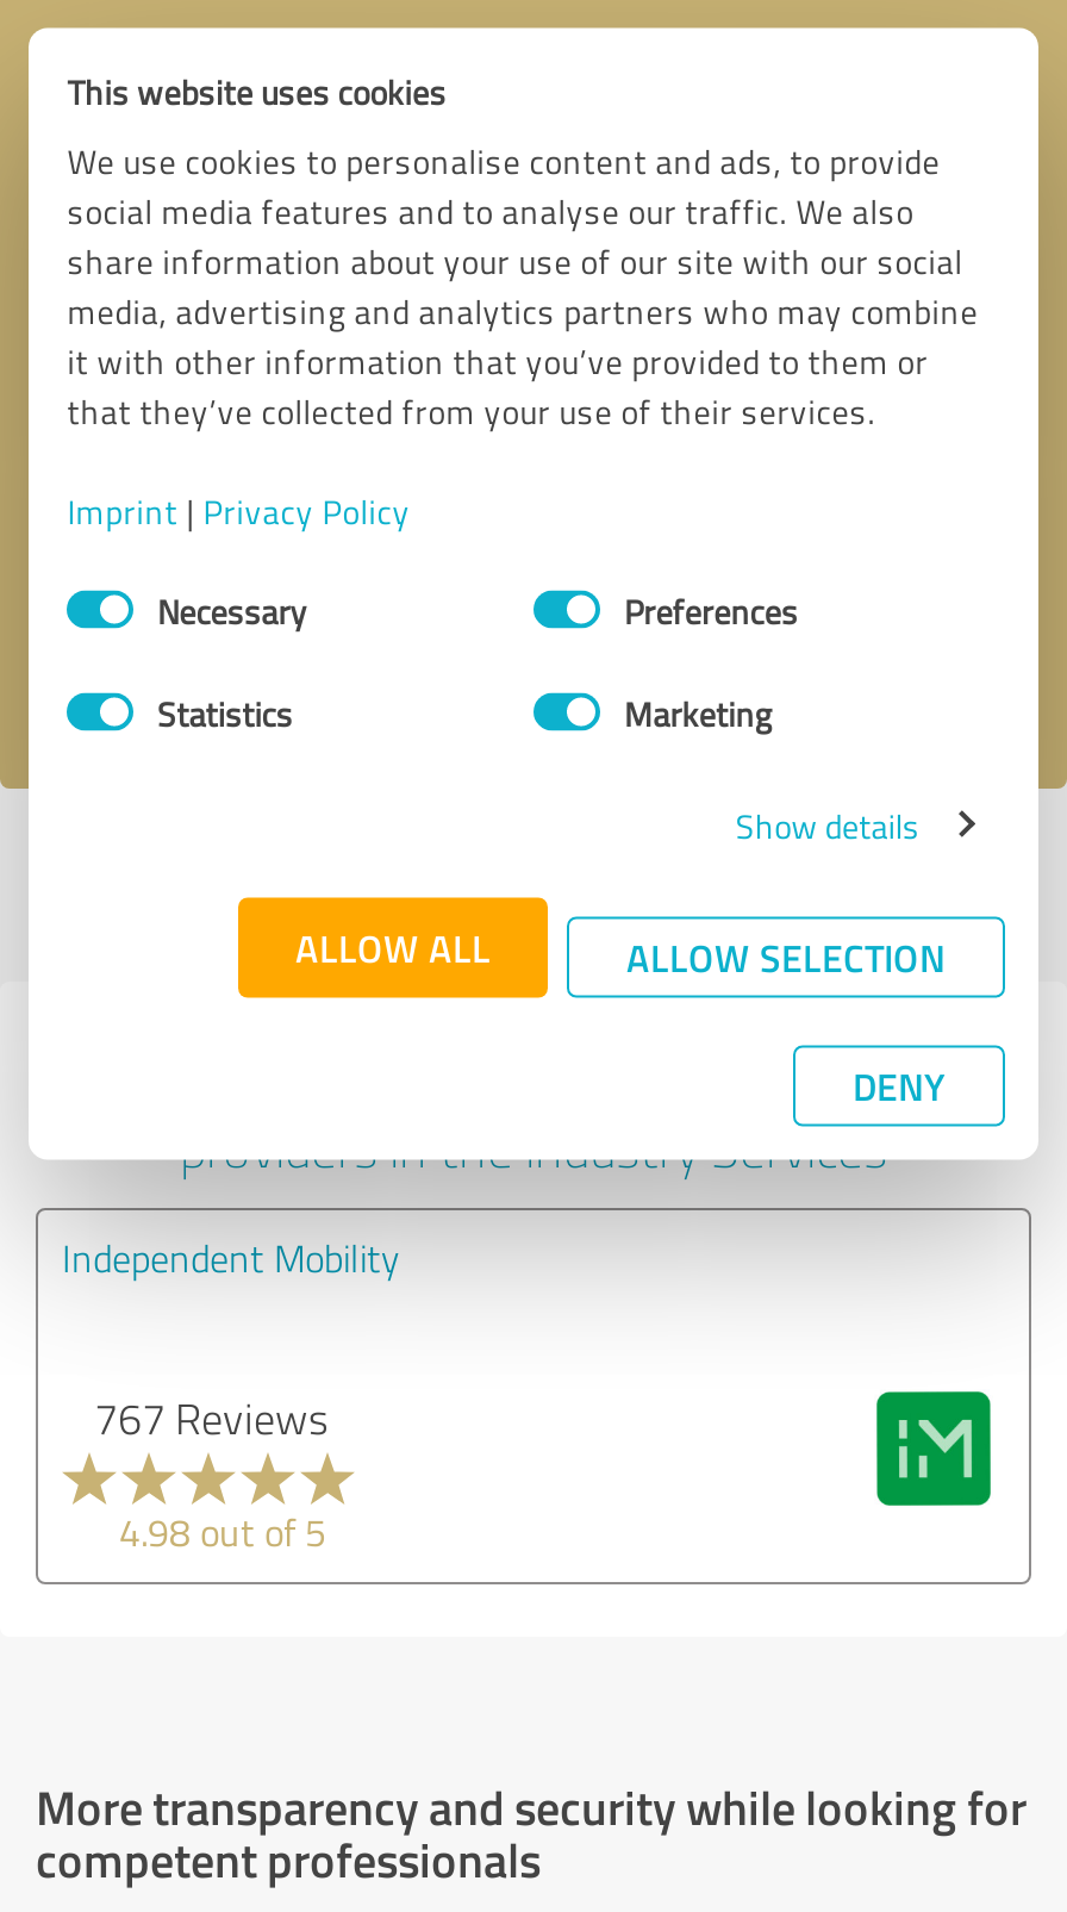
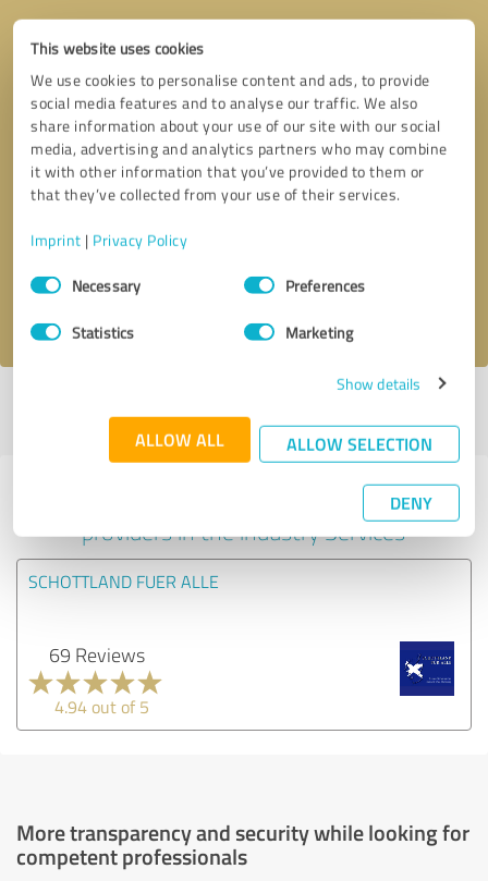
- Independent Mobility
+ SCHOTTLAND FUER ALLE

- 767 Reviews
+ 69 Reviews

- [image]
+ [image]

- 4.98 out of 5
+ 4.94 out of 5
